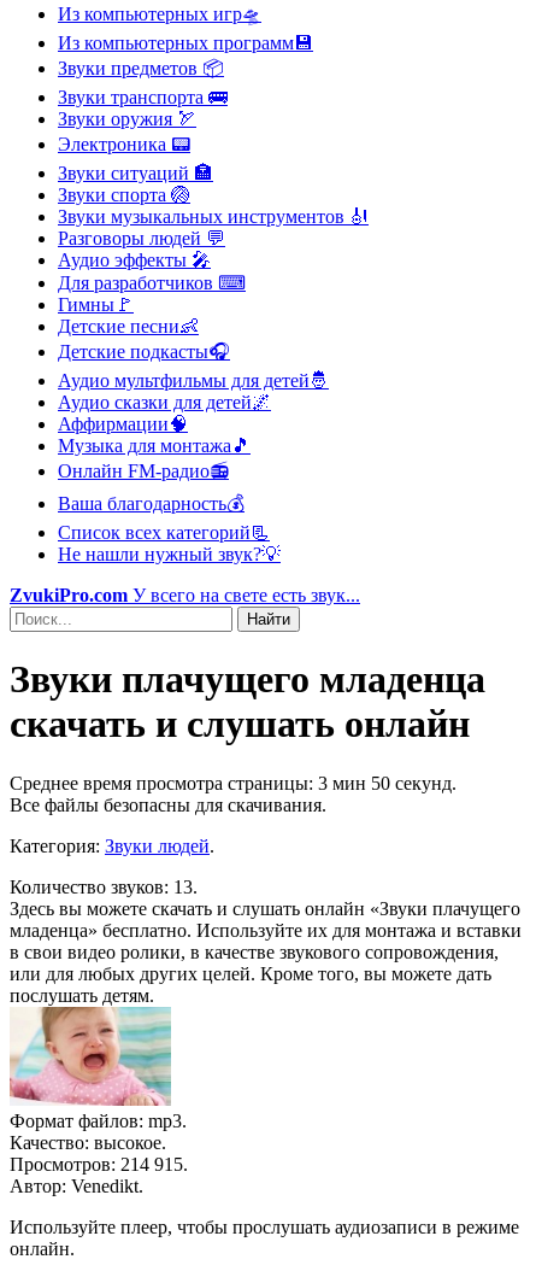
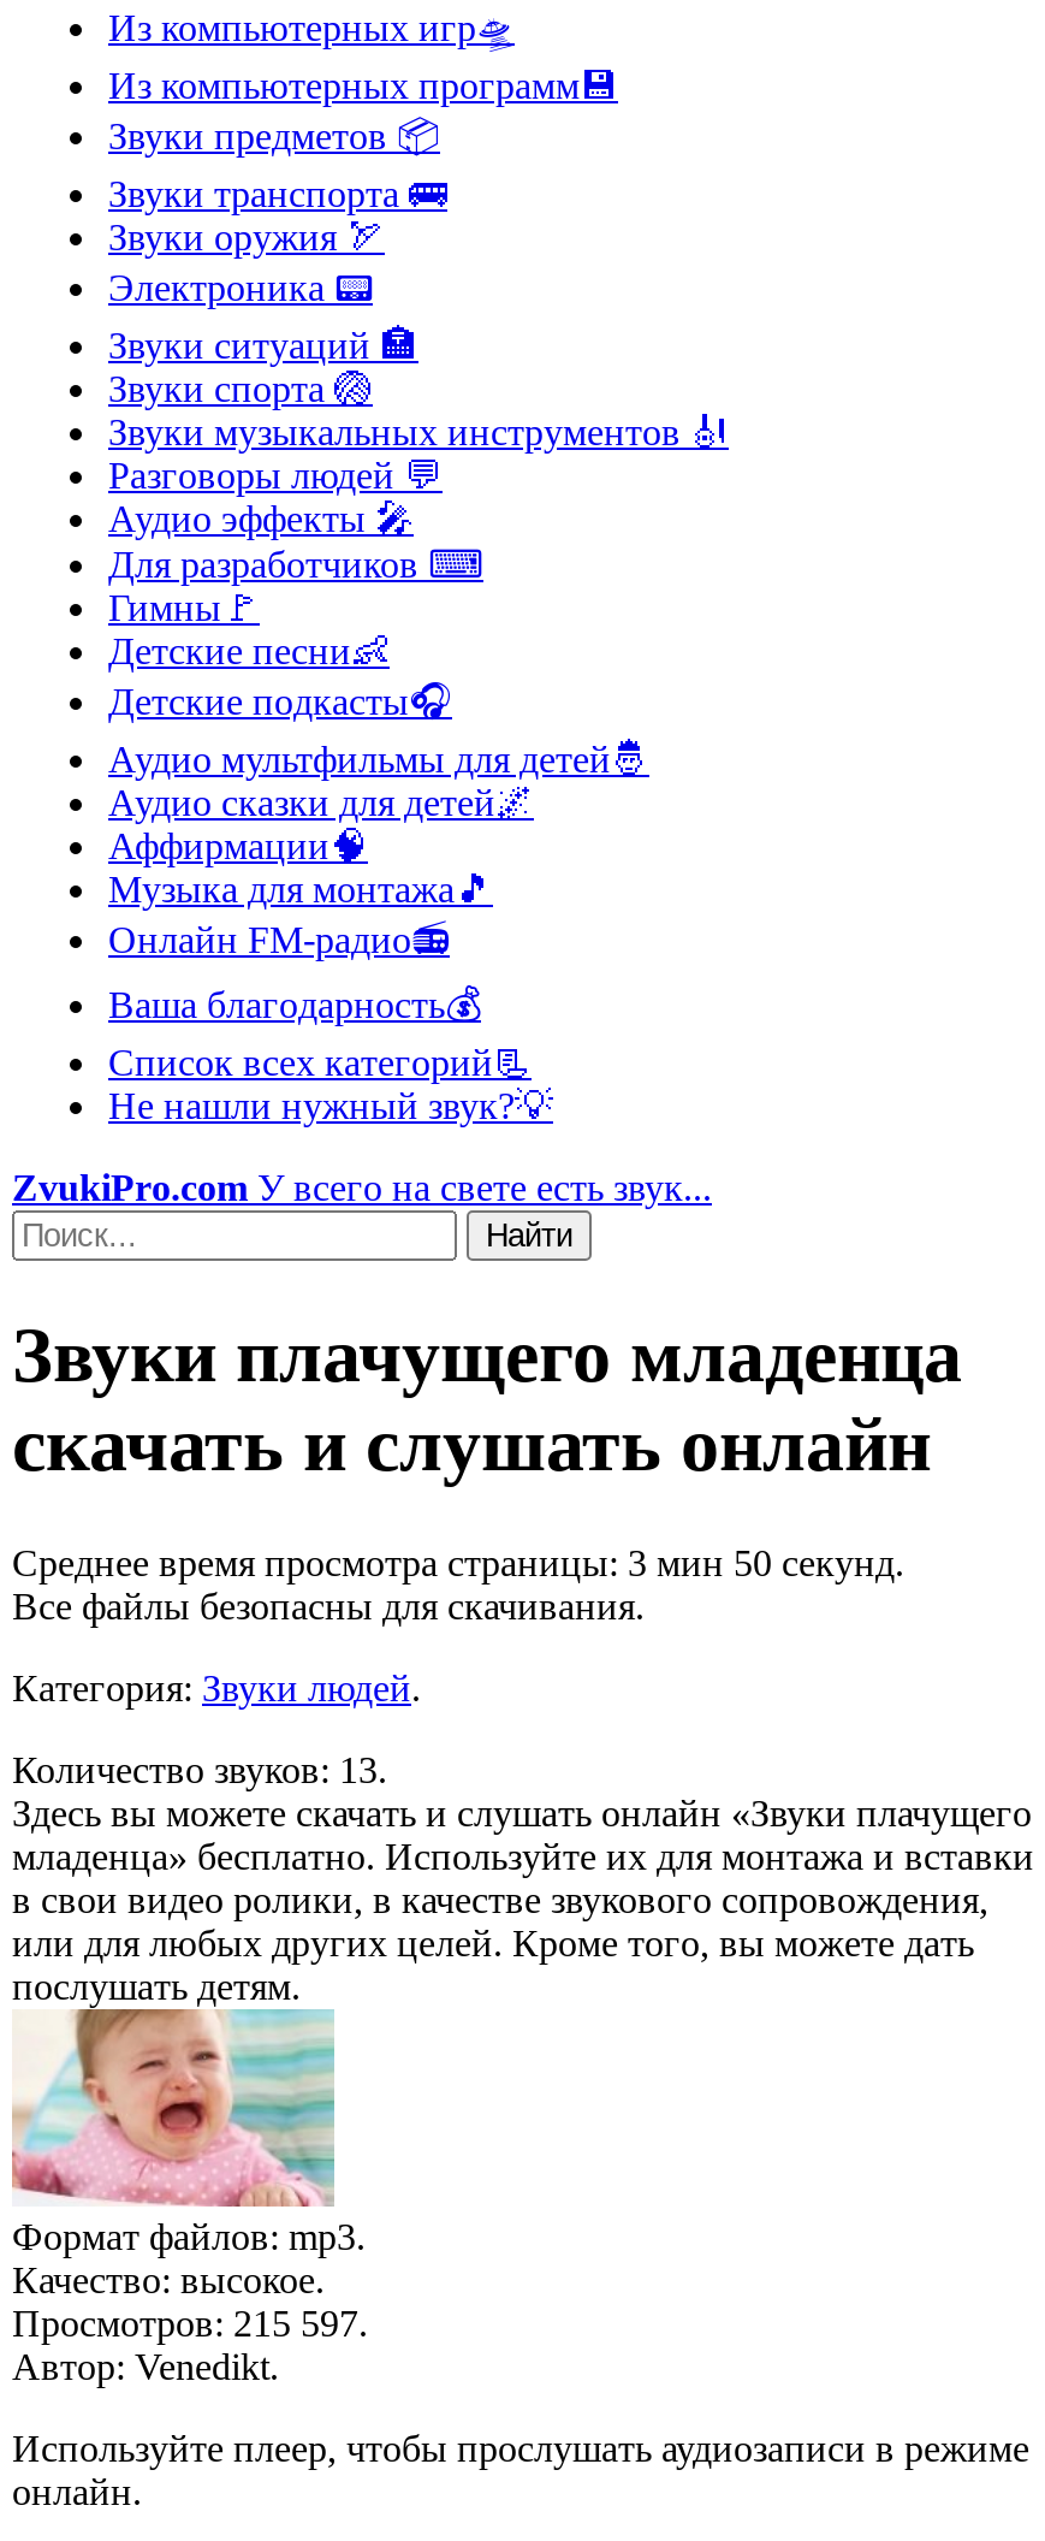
- Просмотров: 214 915.
+ Просмотров: 215 597.
